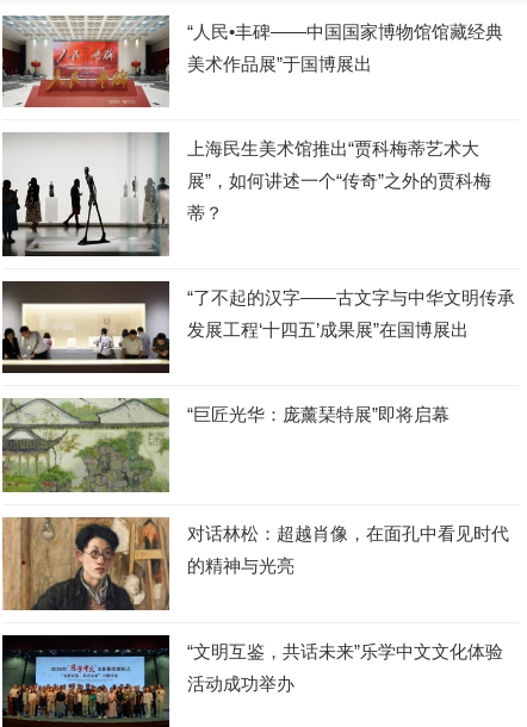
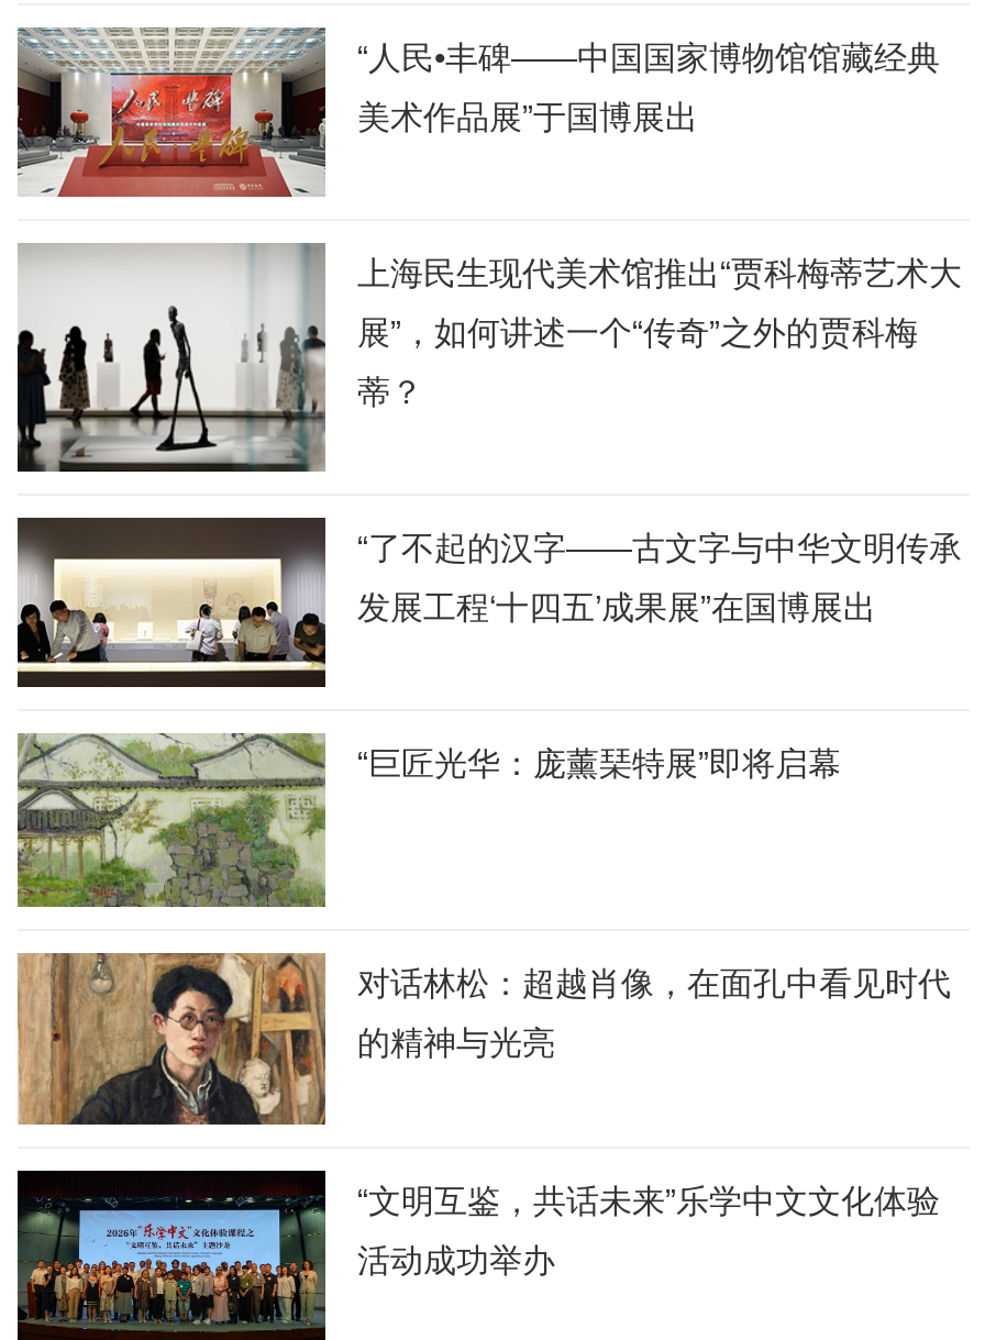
- 上海民生美术馆推出“贾科梅蒂艺术大
+ 上海民生现代美术馆推出“贾科梅蒂艺术大
